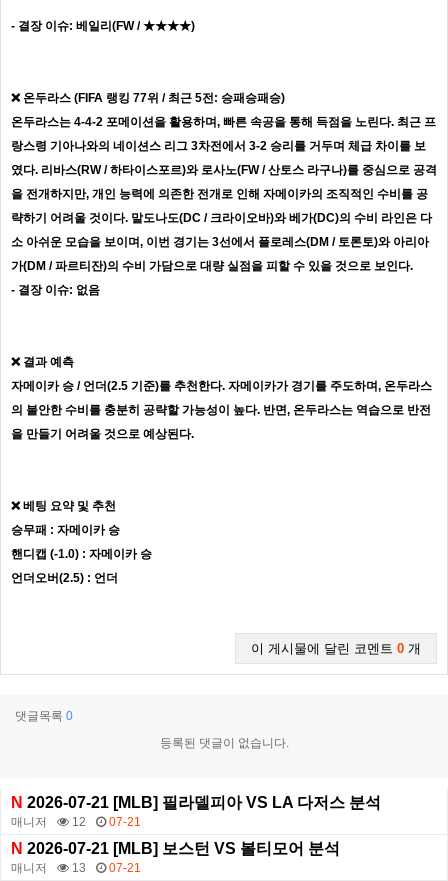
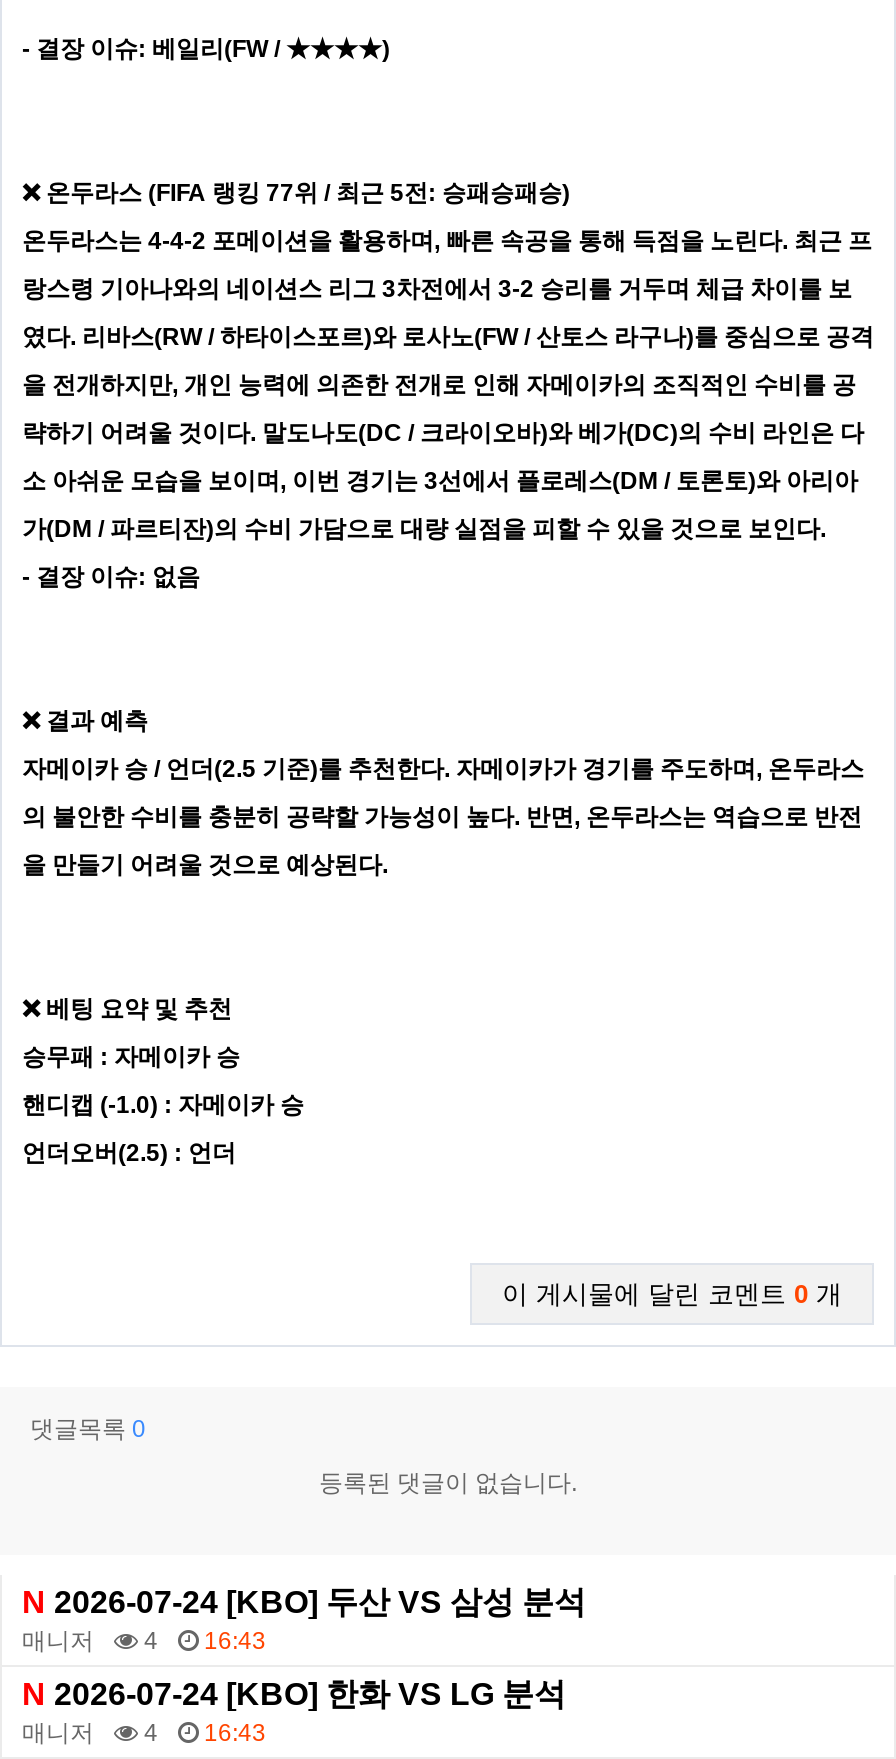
- N 2026-07-21 [MLB] 필라델피아 VS LA 다저스 분석
+ N 2026-07-24 [KBO] 두산 VS 삼성 분석

- 12
+ 4

- 07-21
+ 16:43

- N 2026-07-21 [MLB] 보스턴 VS 볼티모어 분석
+ N 2026-07-24 [KBO] 한화 VS LG 분석

- 13
+ 4

- 07-21
+ 16:43
